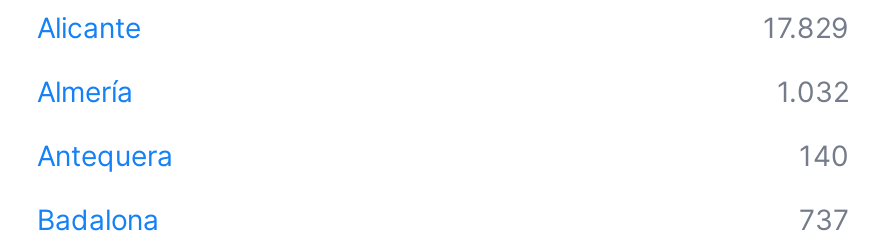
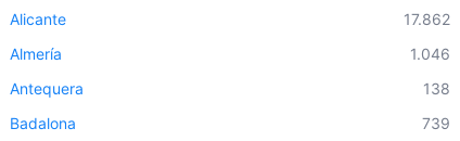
- 17.829
+ 17.862

- 1.032
+ 1.046

- 140
+ 138

- 737
+ 739
